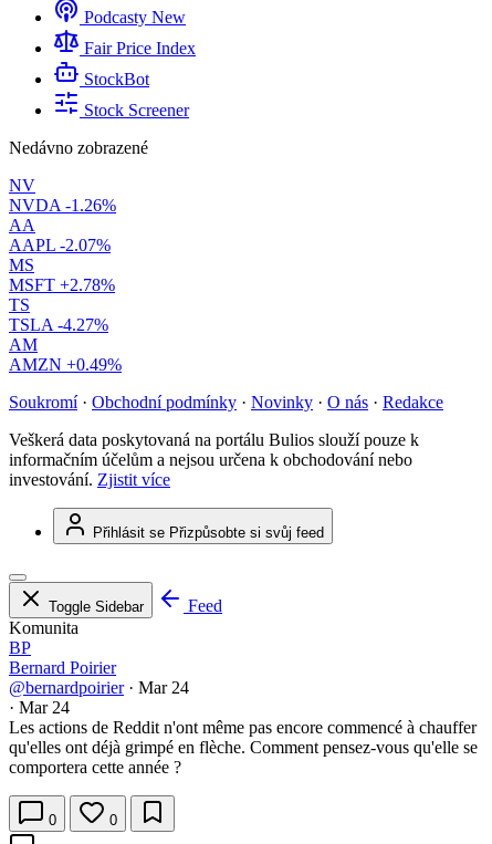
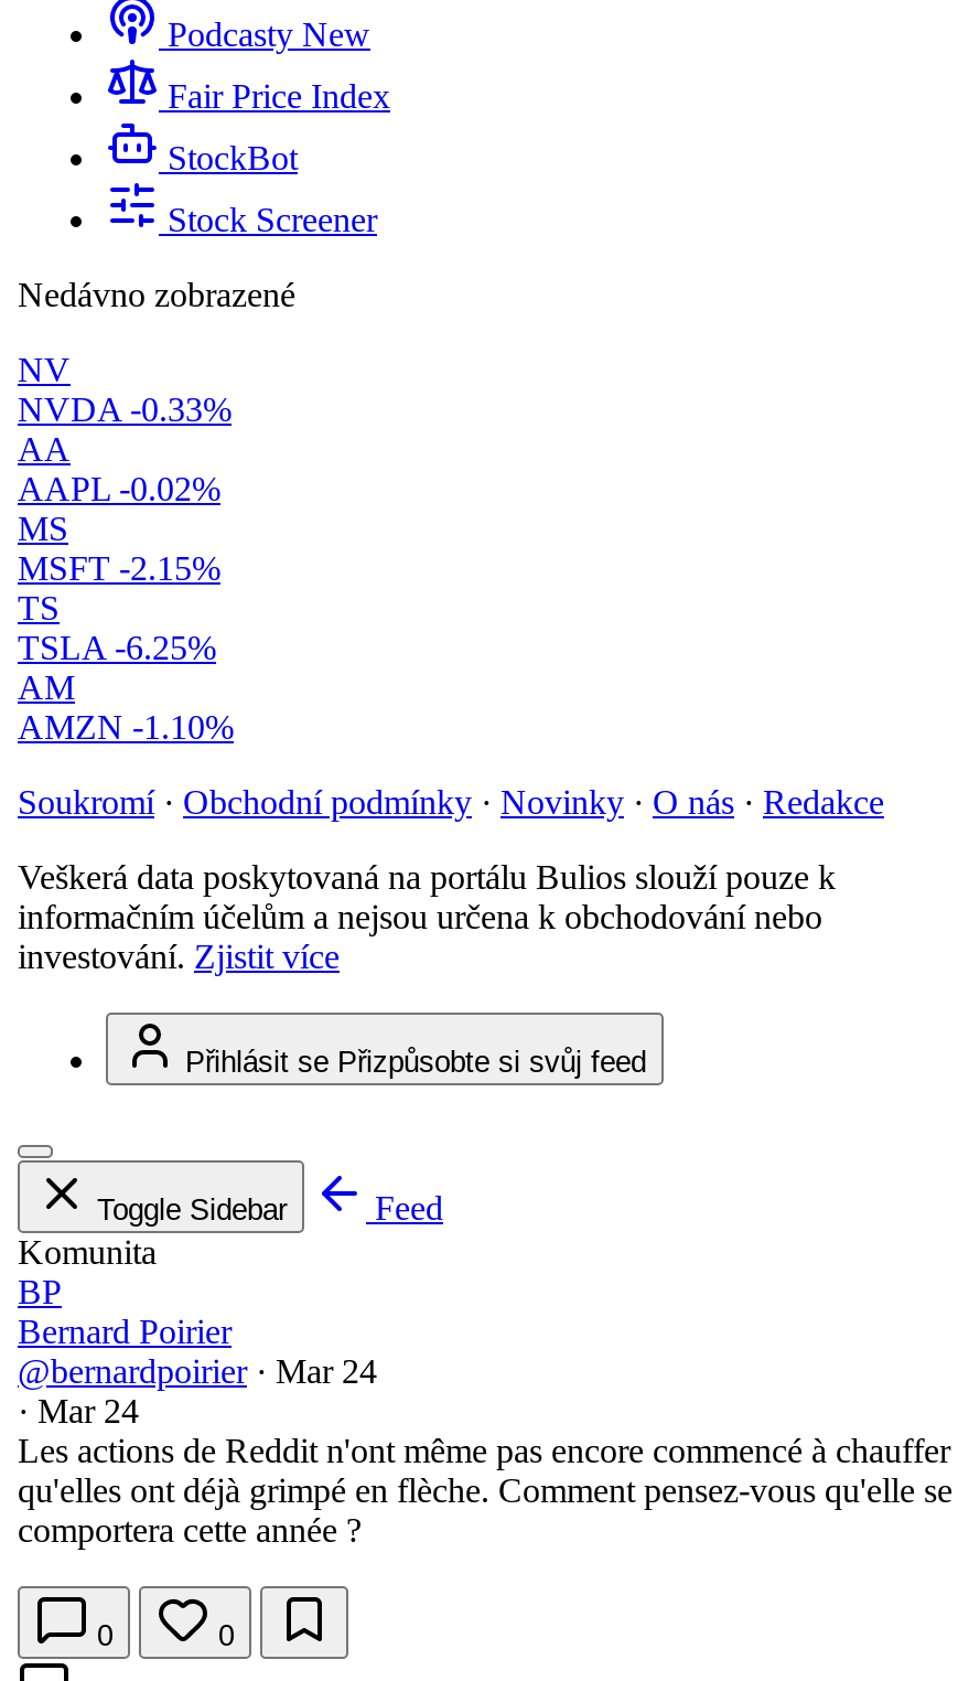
- NVDA -1.26%
+ NVDA -0.33%

- AAPL -2.07%
+ AAPL -0.02%

- MSFT +2.78%
+ MSFT -2.15%

- TSLA -4.27%
+ TSLA -6.25%

- AMZN +0.49%
+ AMZN -1.10%
